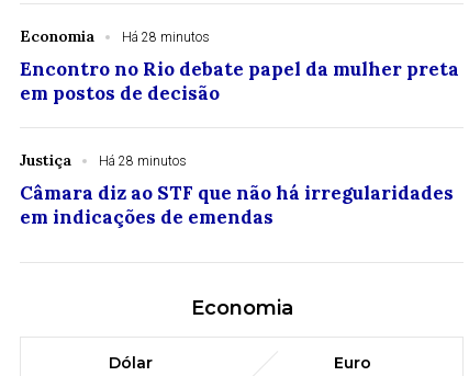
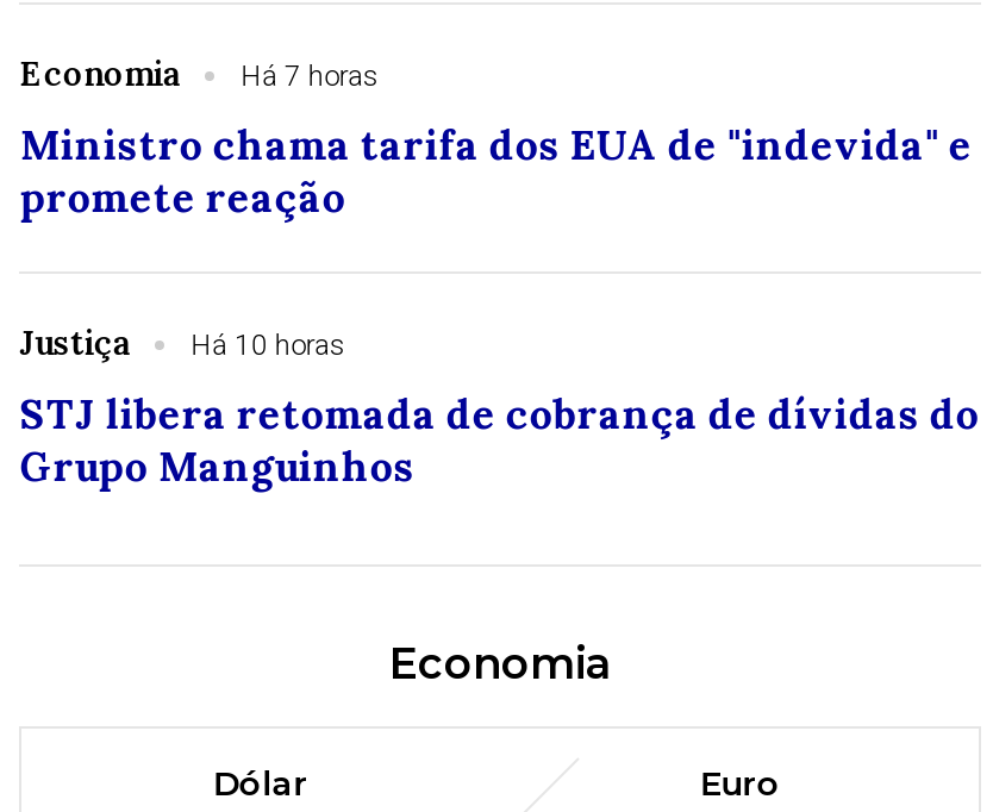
- Economia Há 28 minutos
+ Economia Há 7 horas

- Encontro no Rio debate papel da mulher preta
- em postos de decisão
+ Ministro chama tarifa dos EUA de "indevida" e
+ promete reação

- Justiça Há 28 minutos
+ Justiça Há 10 horas

- Câmara diz ao STF que não há irregularidades
- em indicações de emendas
+ STJ libera retomada de cobrança de dívidas do
+ Grupo Manguinhos
